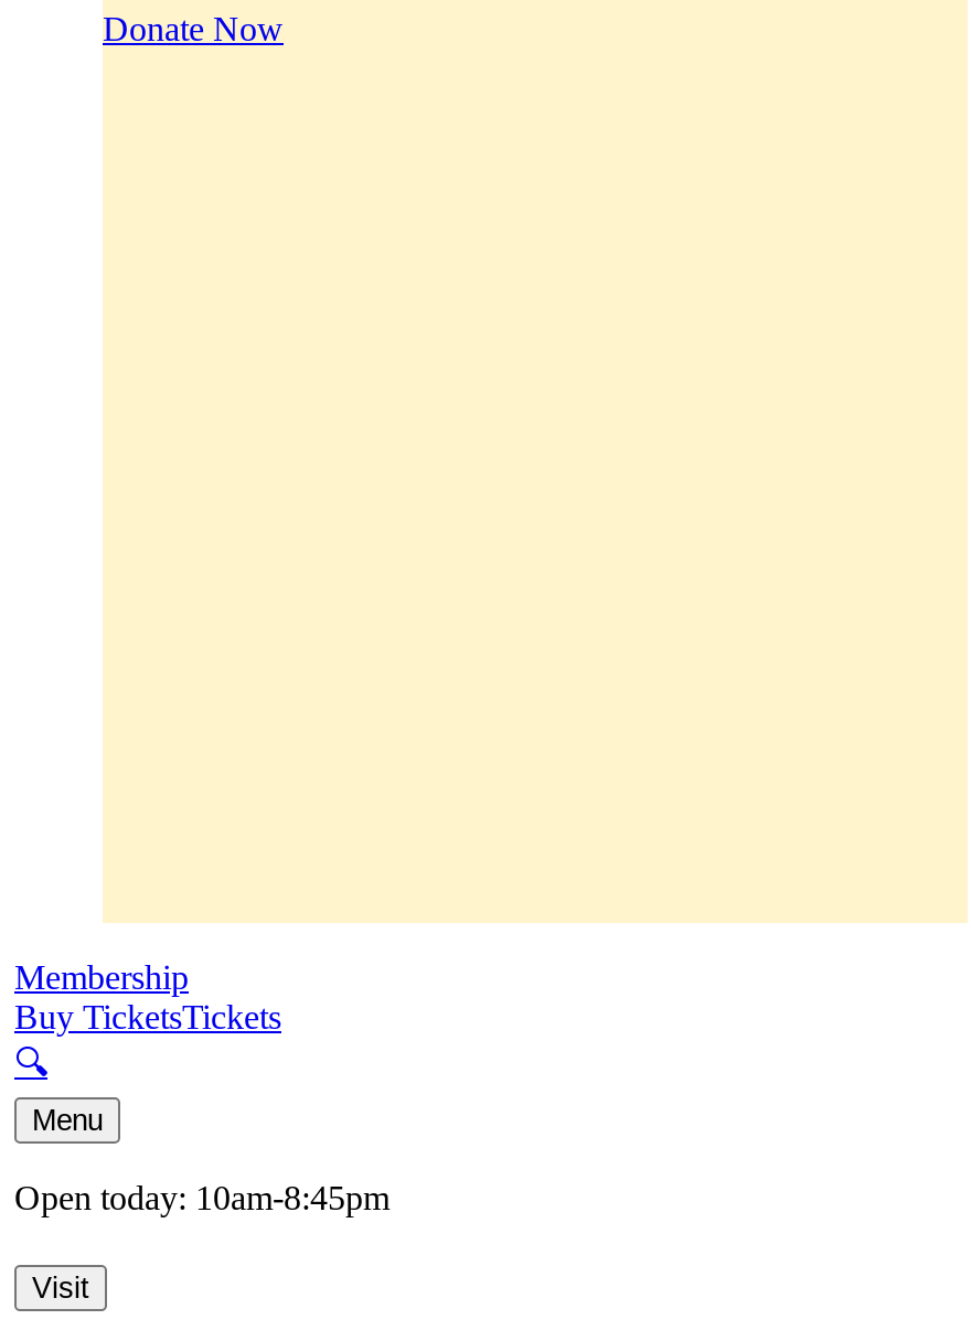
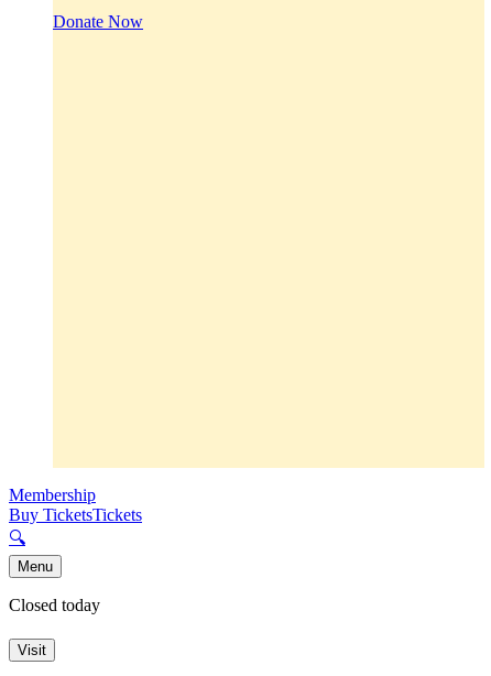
- Open today: 10am-8:45pm
+ Closed today
